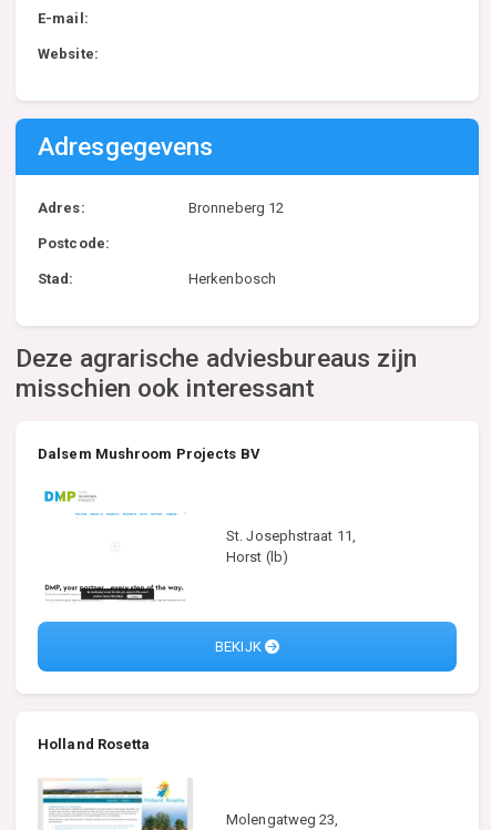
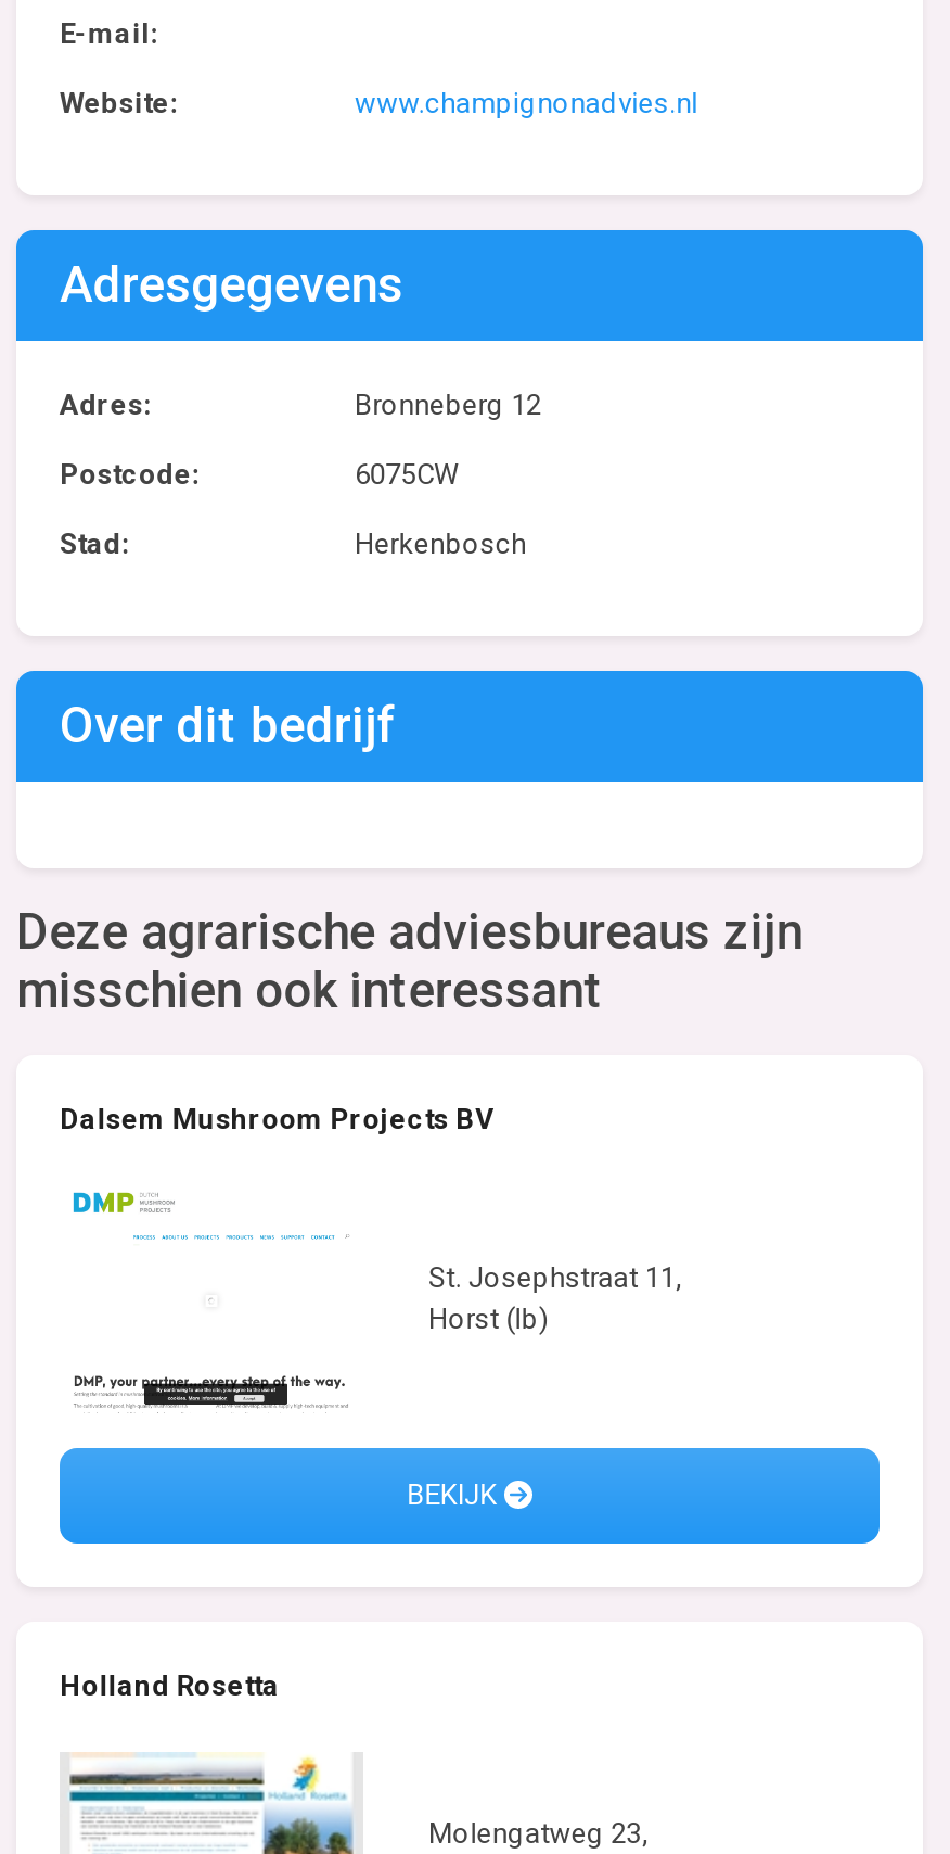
+ www.champignonadvies.nl

+ 6075CW

+ Over dit bedrijf
